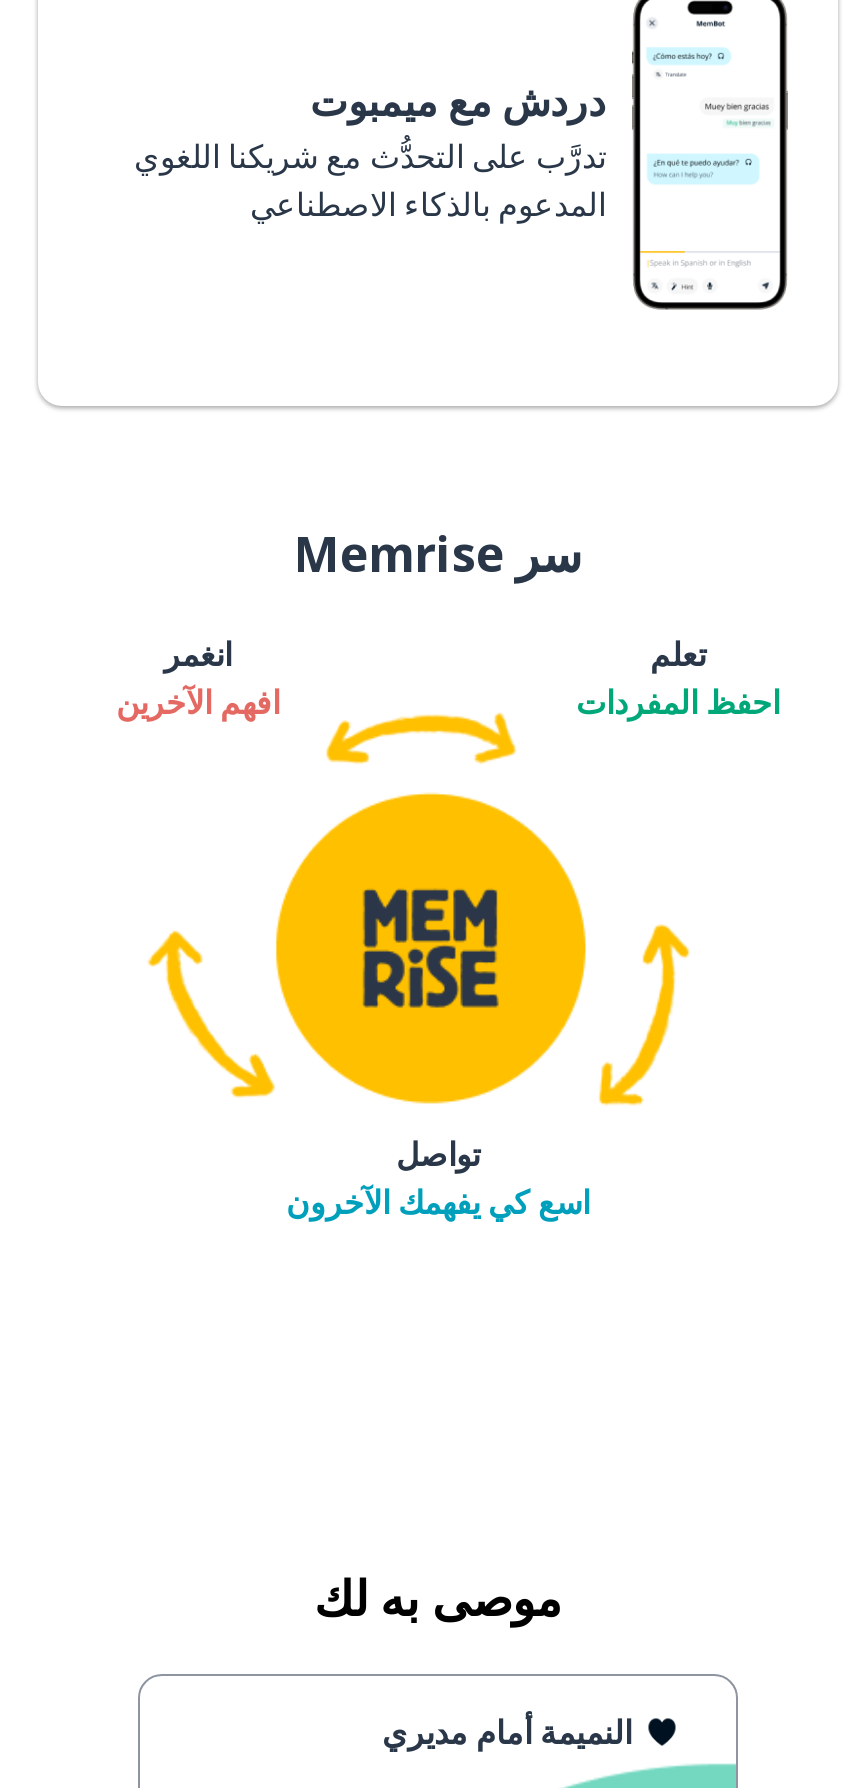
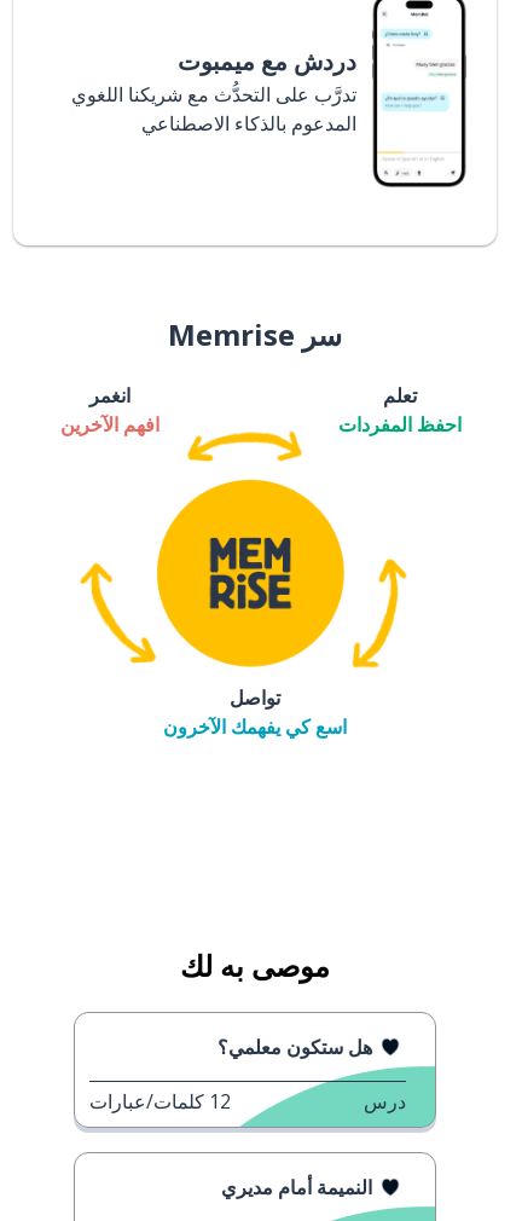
+ هل ستكون معلمي؟
+ درس
+ 12 كلمات/عبارات
